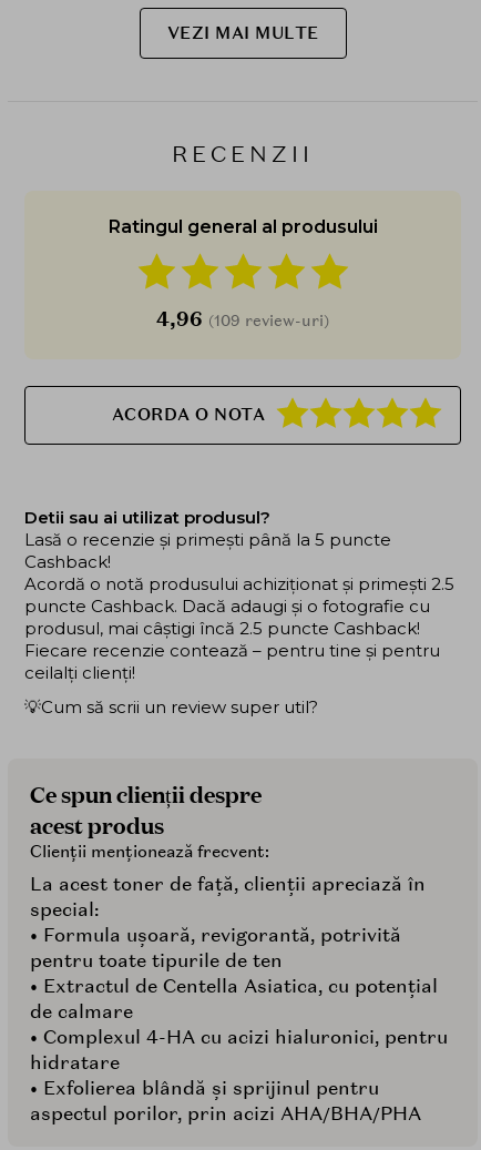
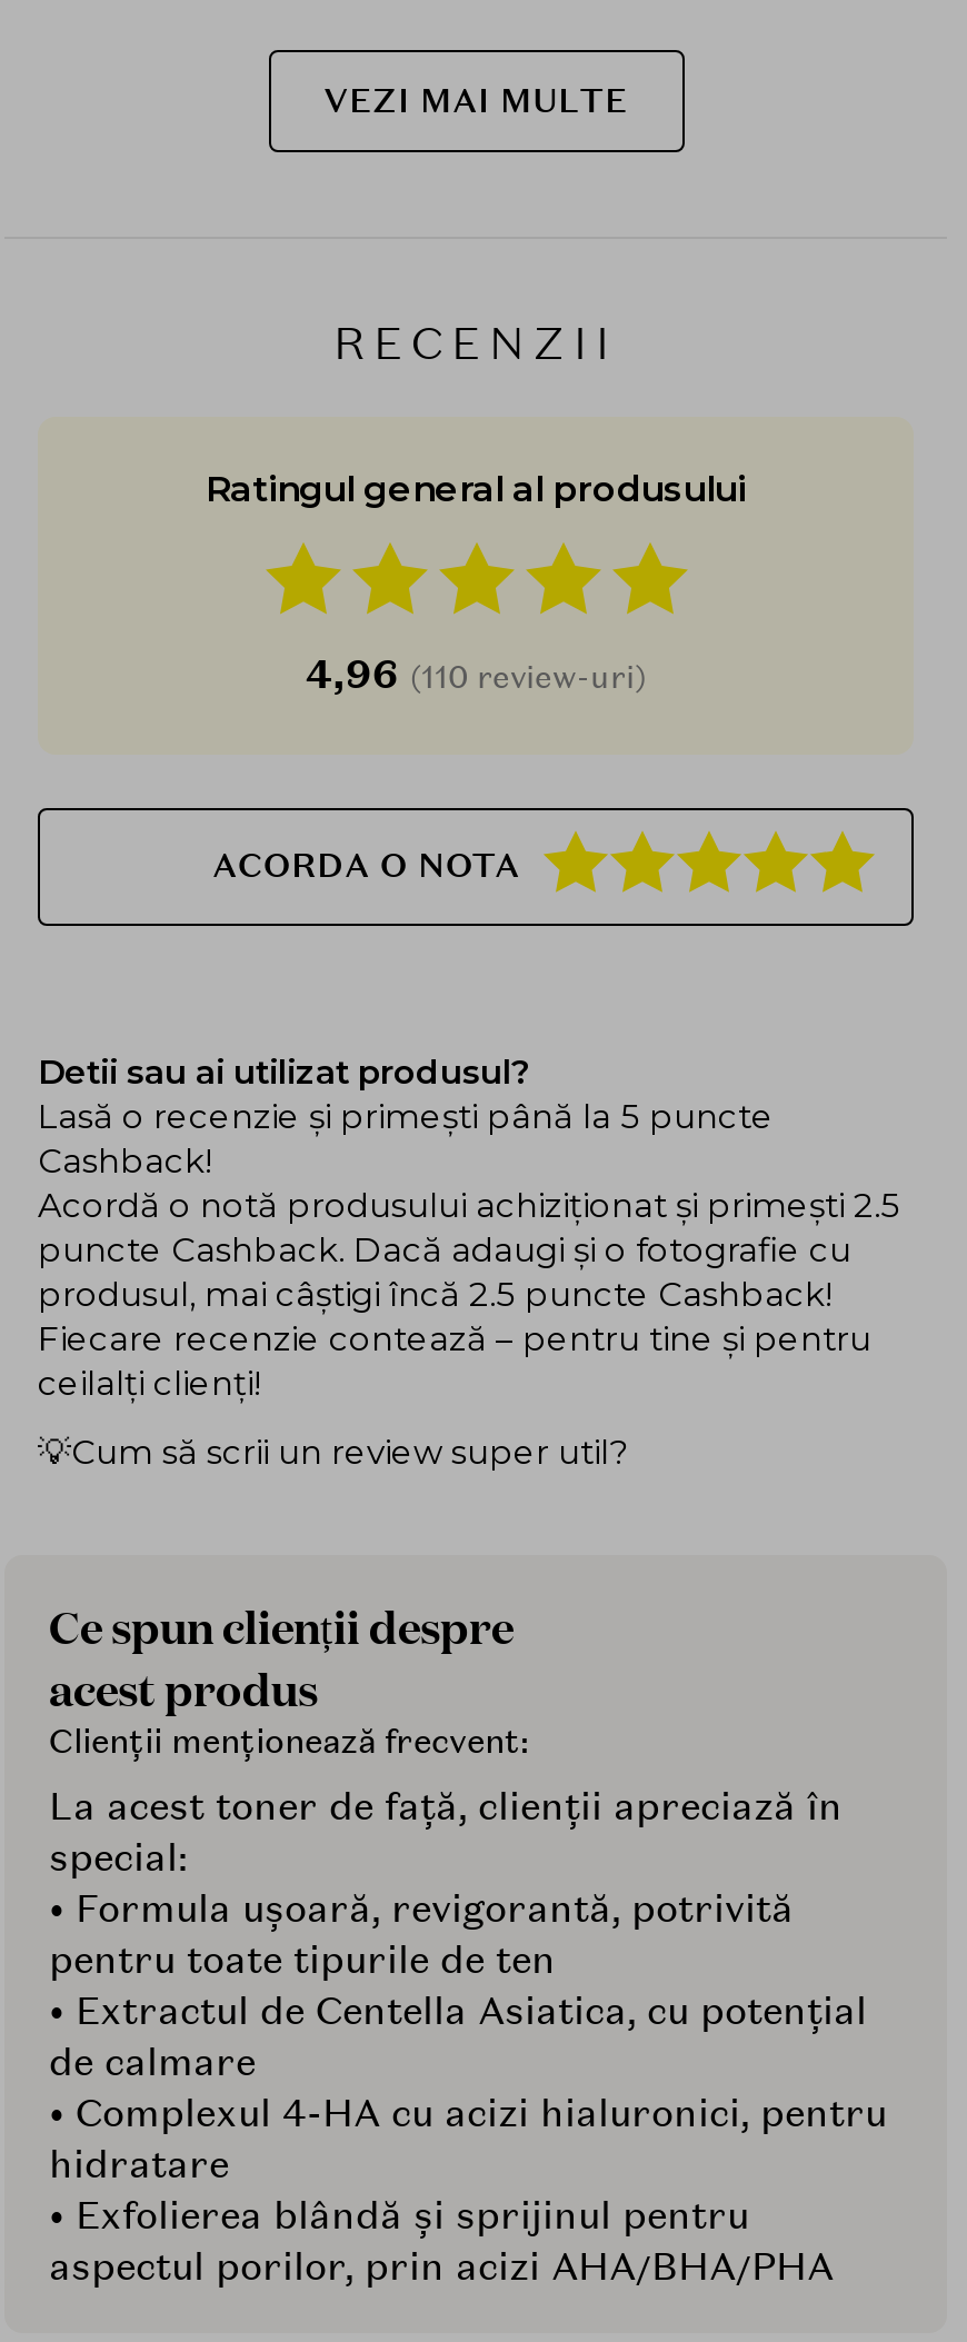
- 4,96 (109 review-uri)
+ 4,96 (110 review-uri)
